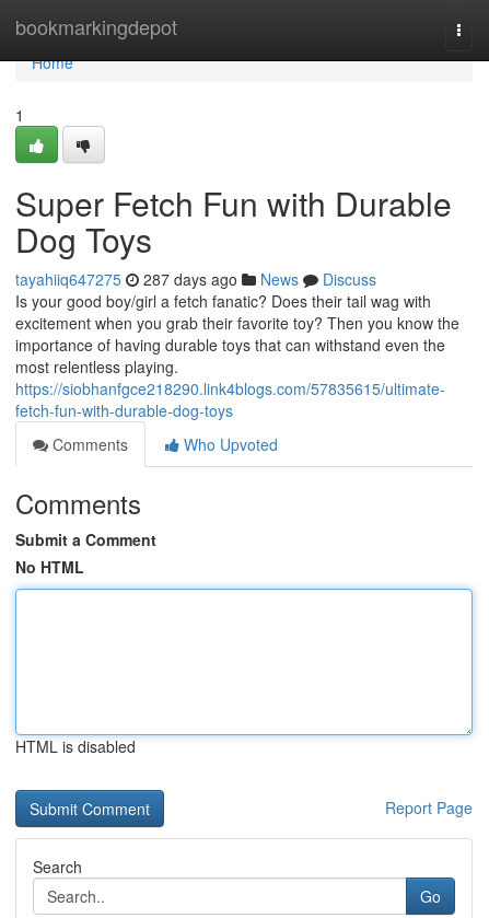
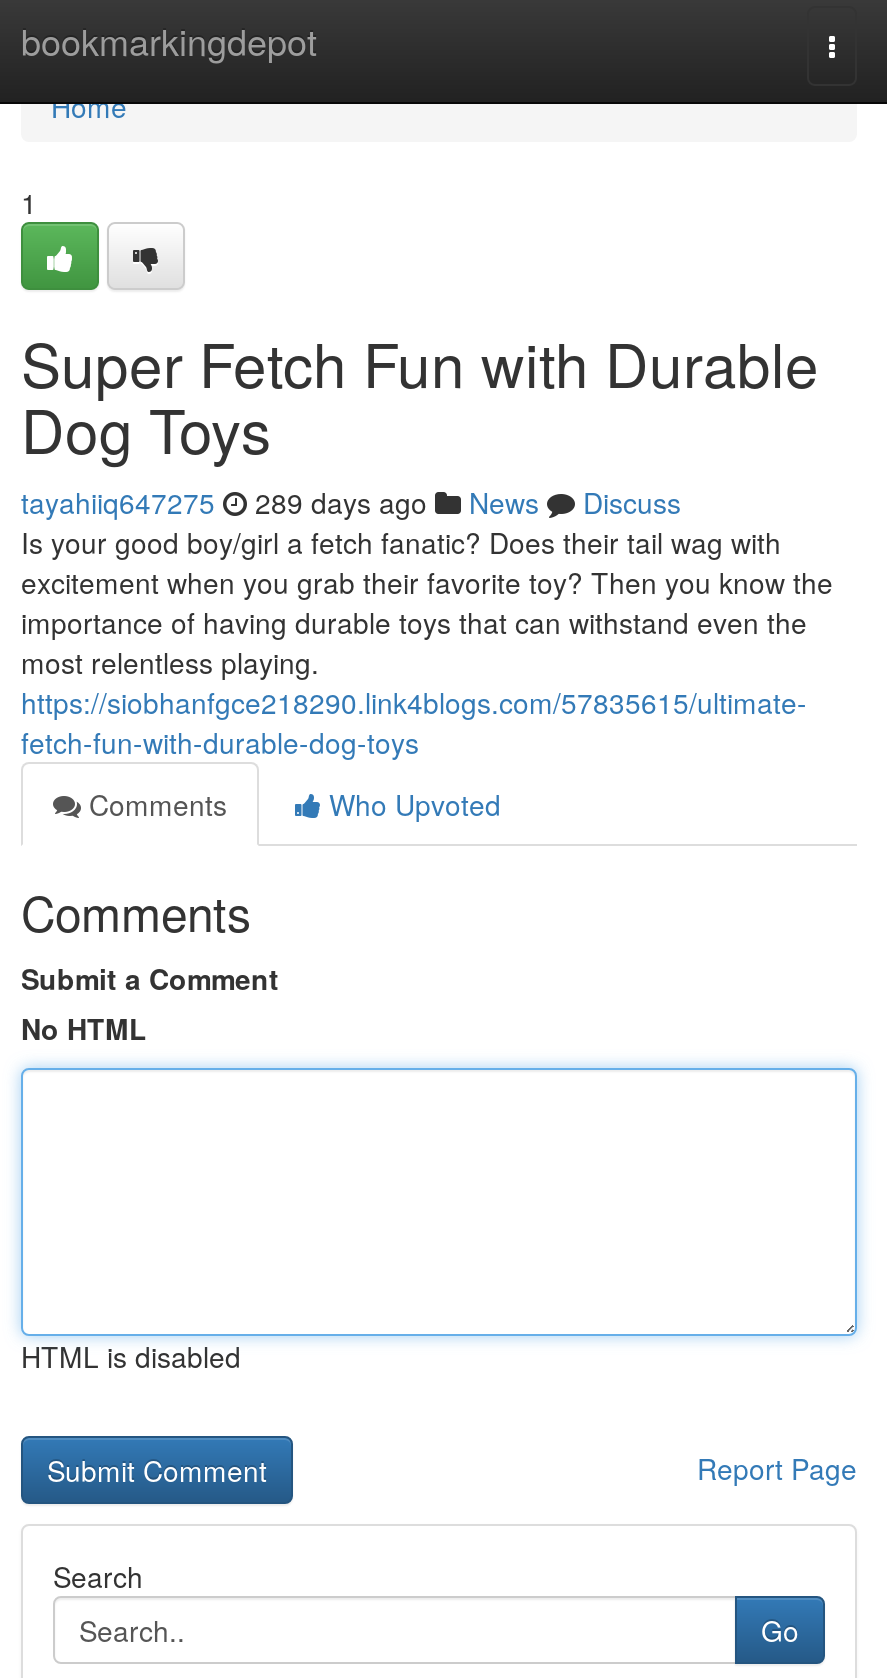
- tayahiiq647275 287 days ago News Discuss
+ tayahiiq647275 289 days ago News Discuss
